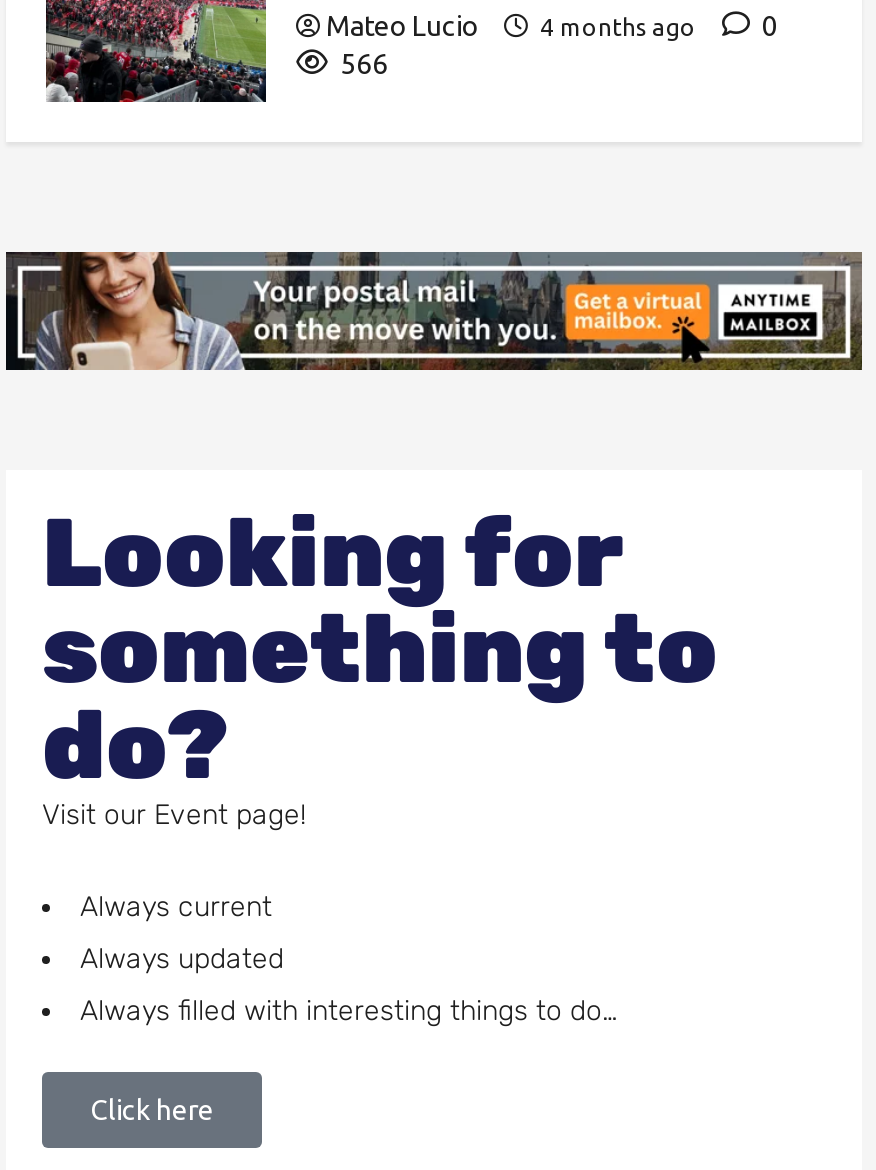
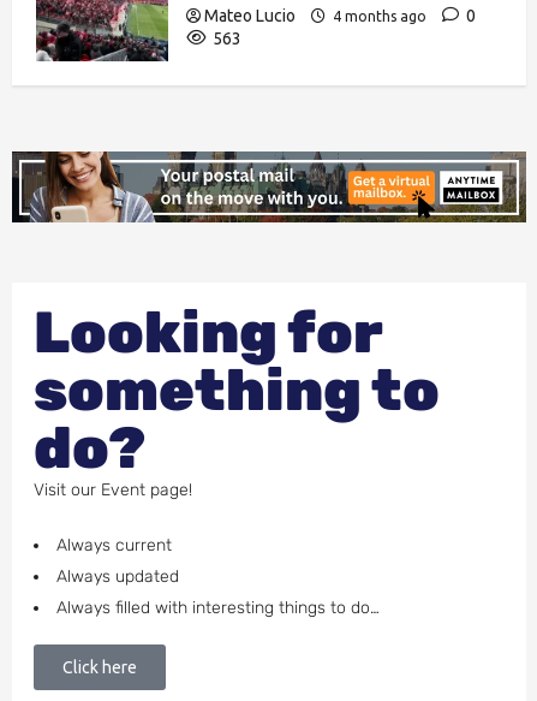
- 566
+ 563
